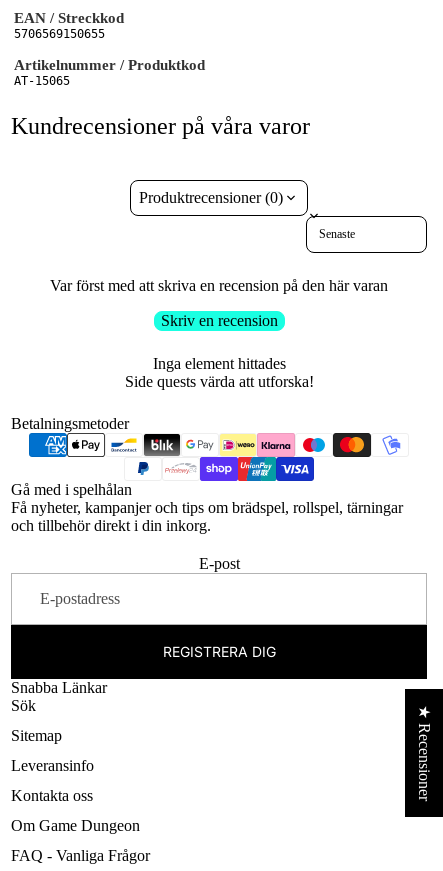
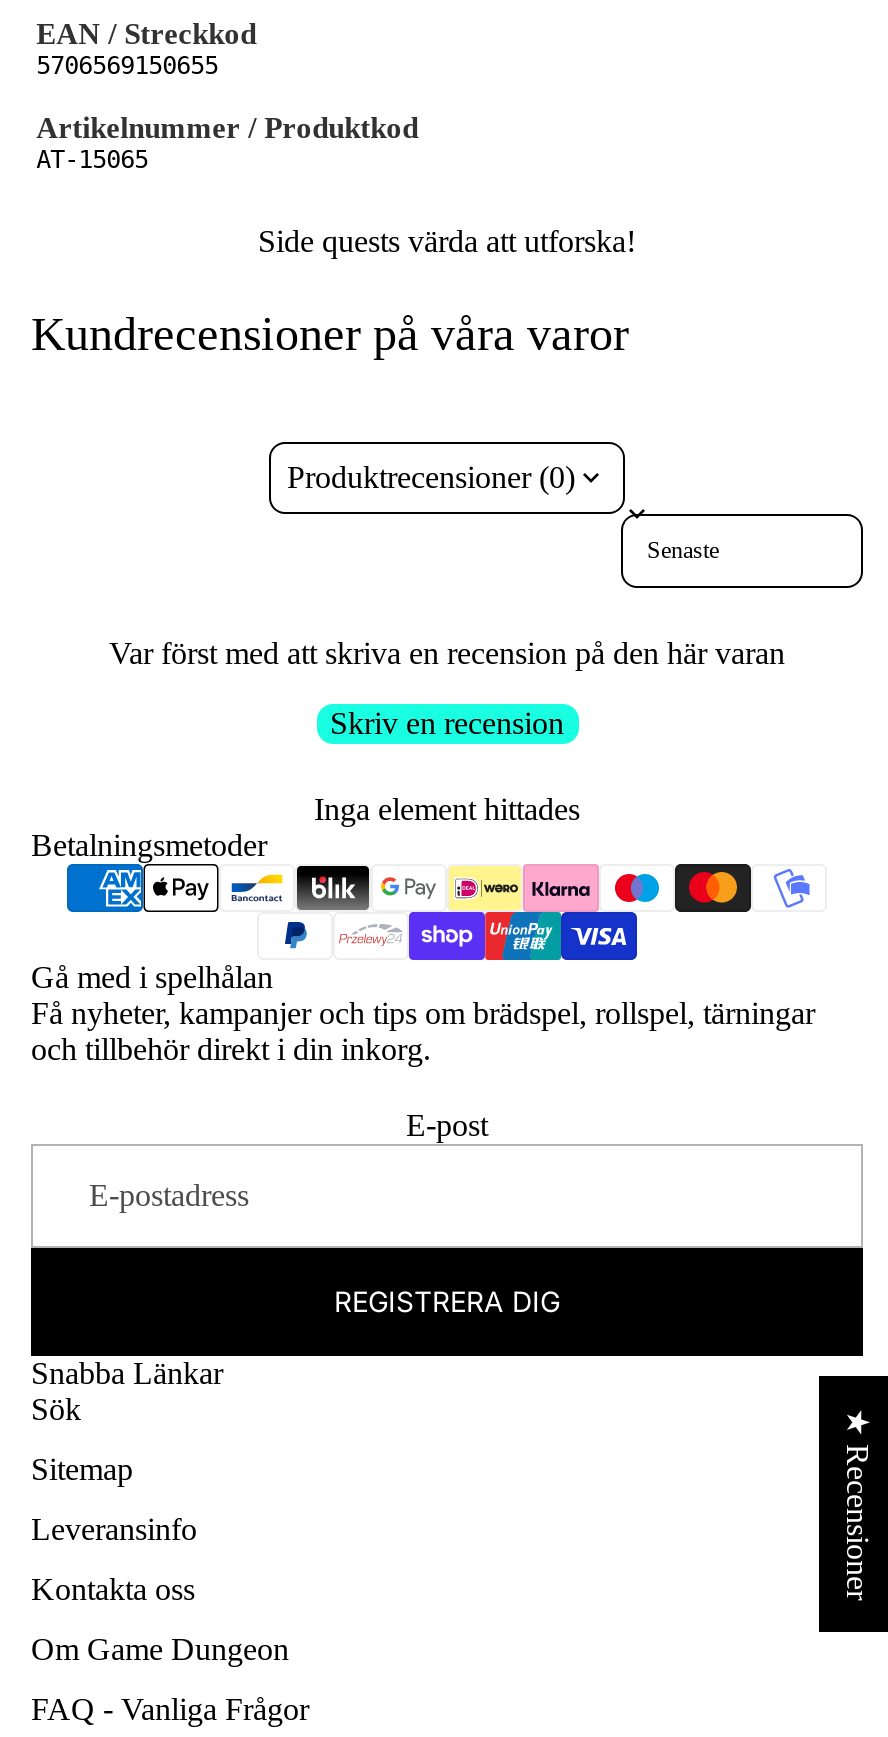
moved down: Kundrecensioner på våra varor | Produktrecensioner (0) | Var först med att skriva en recension på den här varan | Skriv en recension | Inga element hittades

moved up: Side quests värda att utforska!
